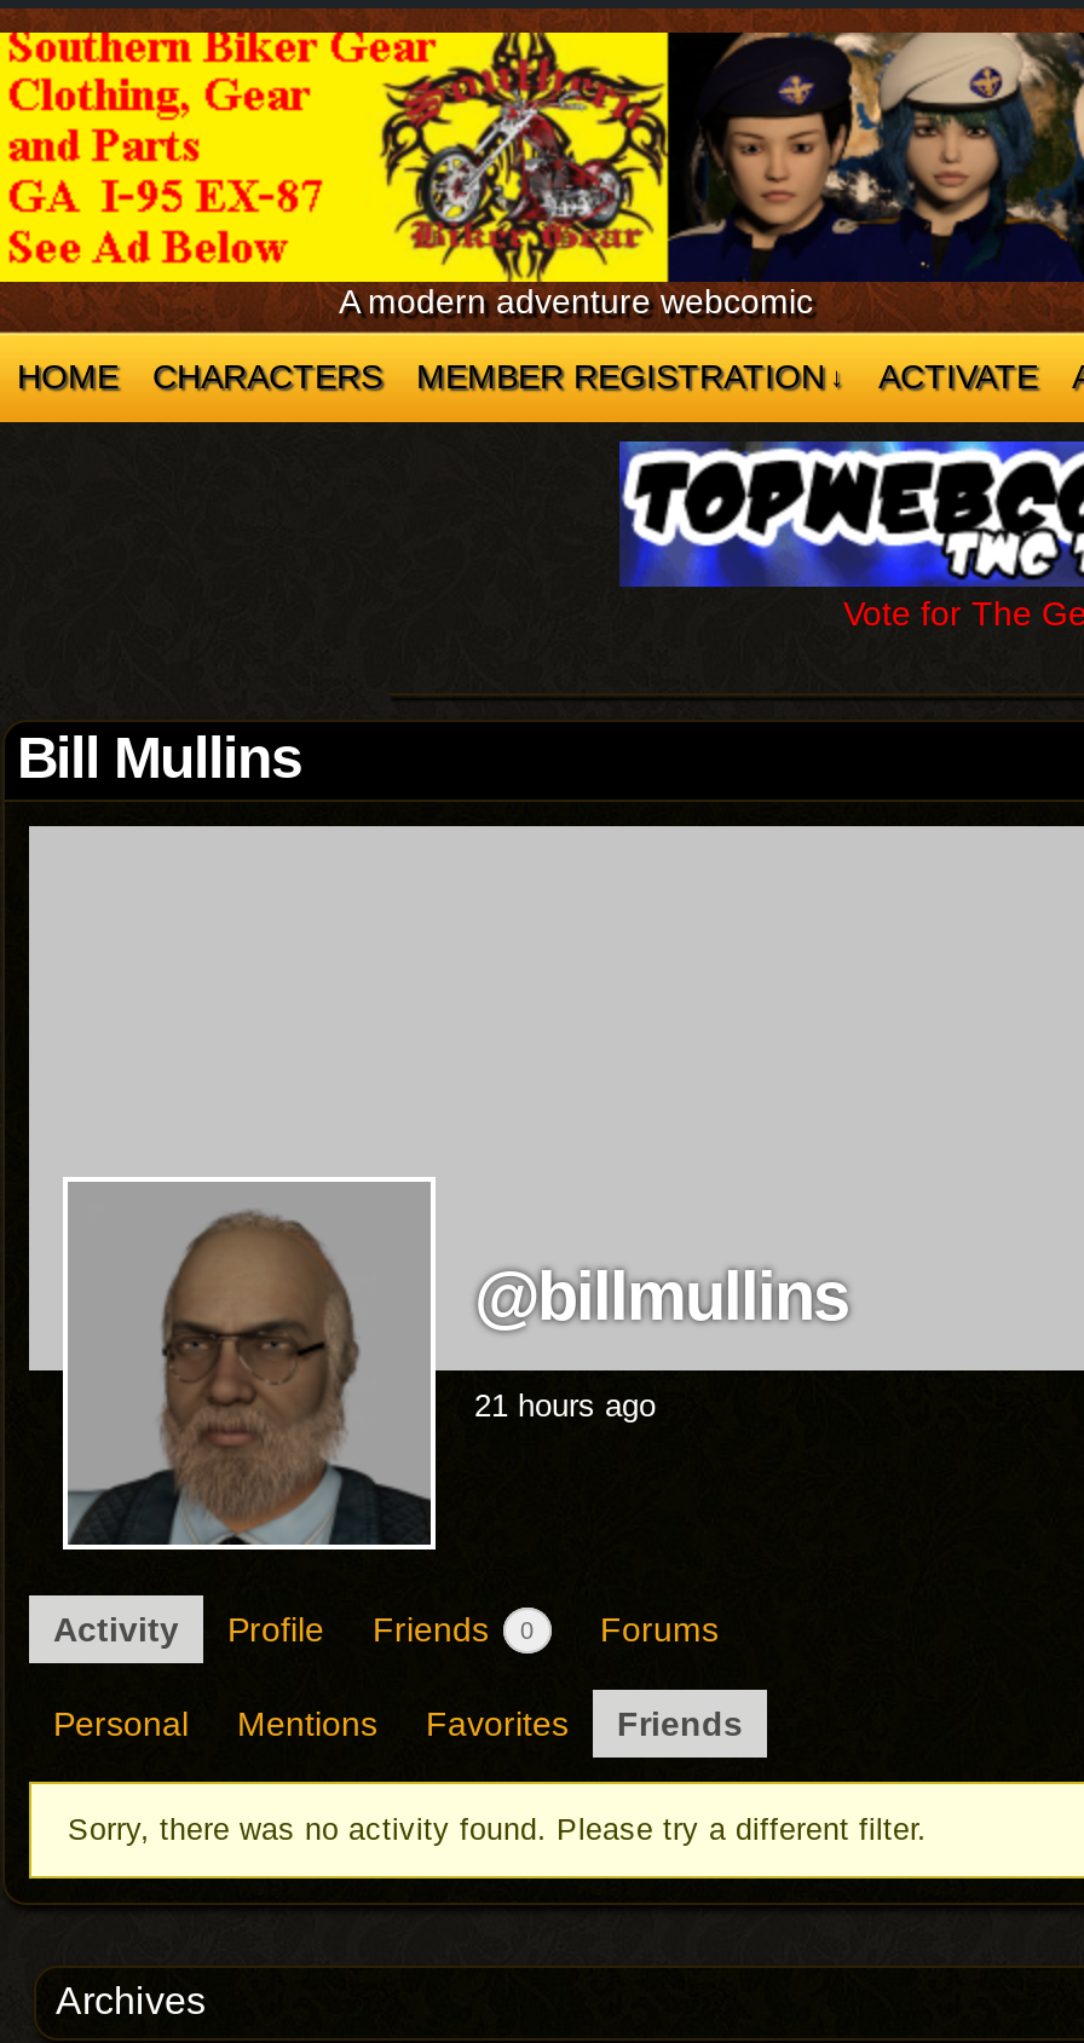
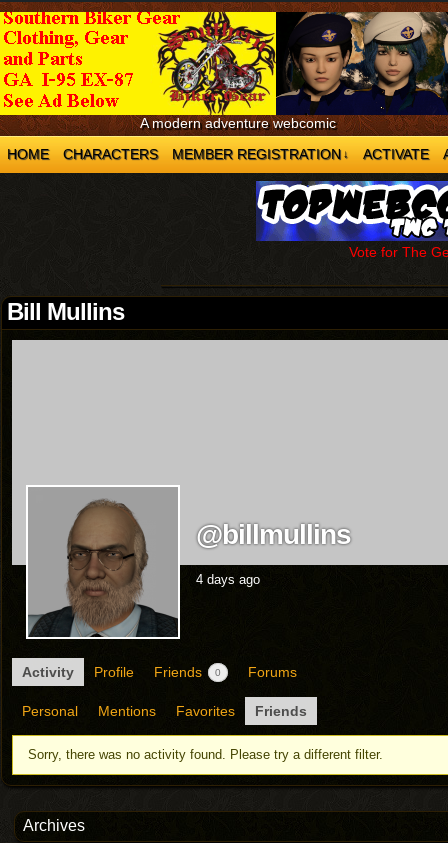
- 21 hours ago
+ 4 days ago
